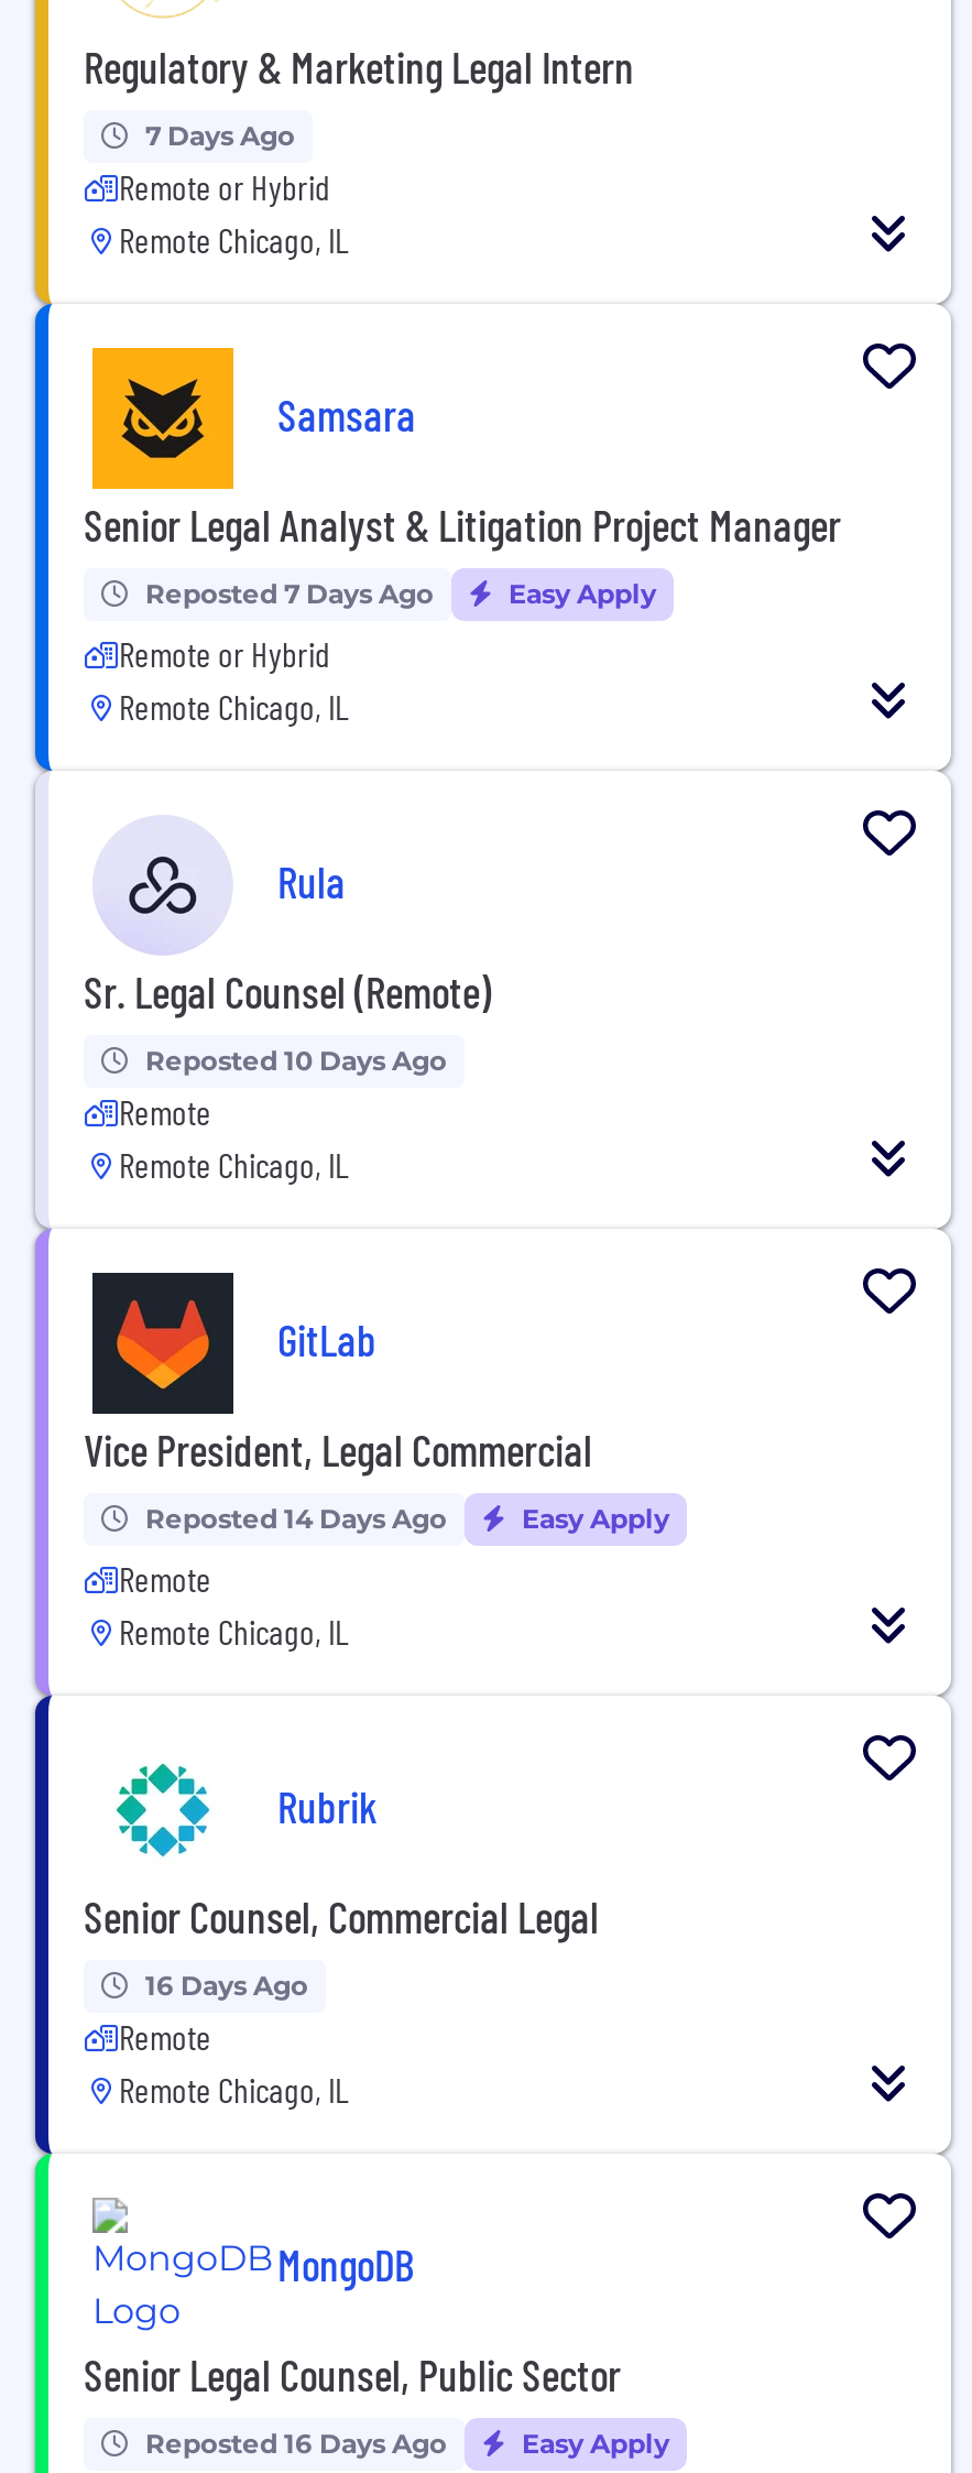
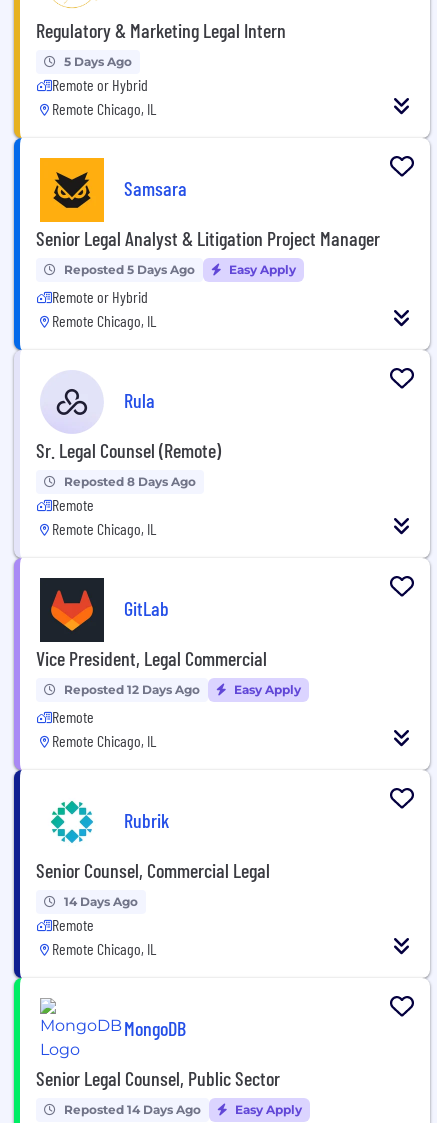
- 7 Days Ago
+ 5 Days Ago

- Reposted 7 Days Ago
+ Reposted 5 Days Ago

- Reposted 10 Days Ago
+ Reposted 8 Days Ago

moved down: Reposted 14 Days Ago

+ Reposted 12 Days Ago

- 16 Days Ago
+ 14 Days Ago

- Reposted 16 Days Ago
